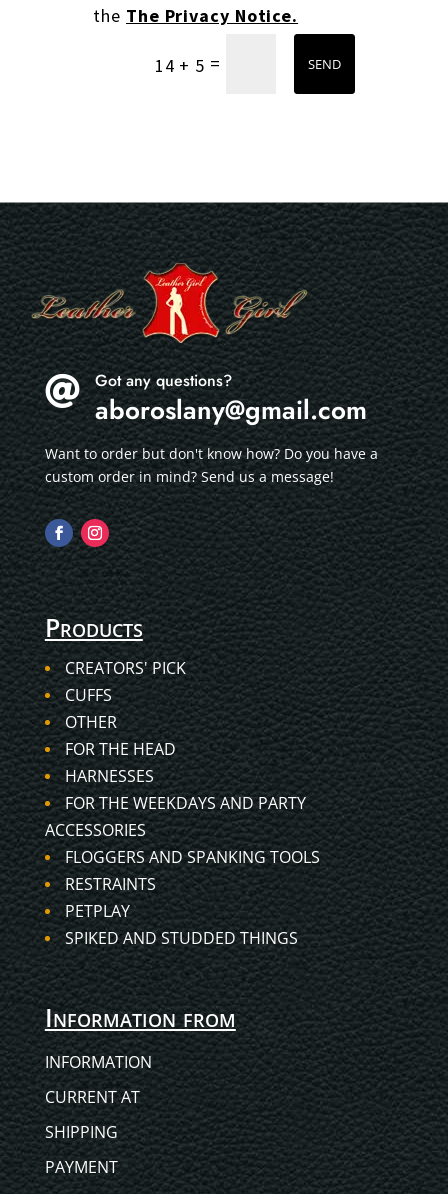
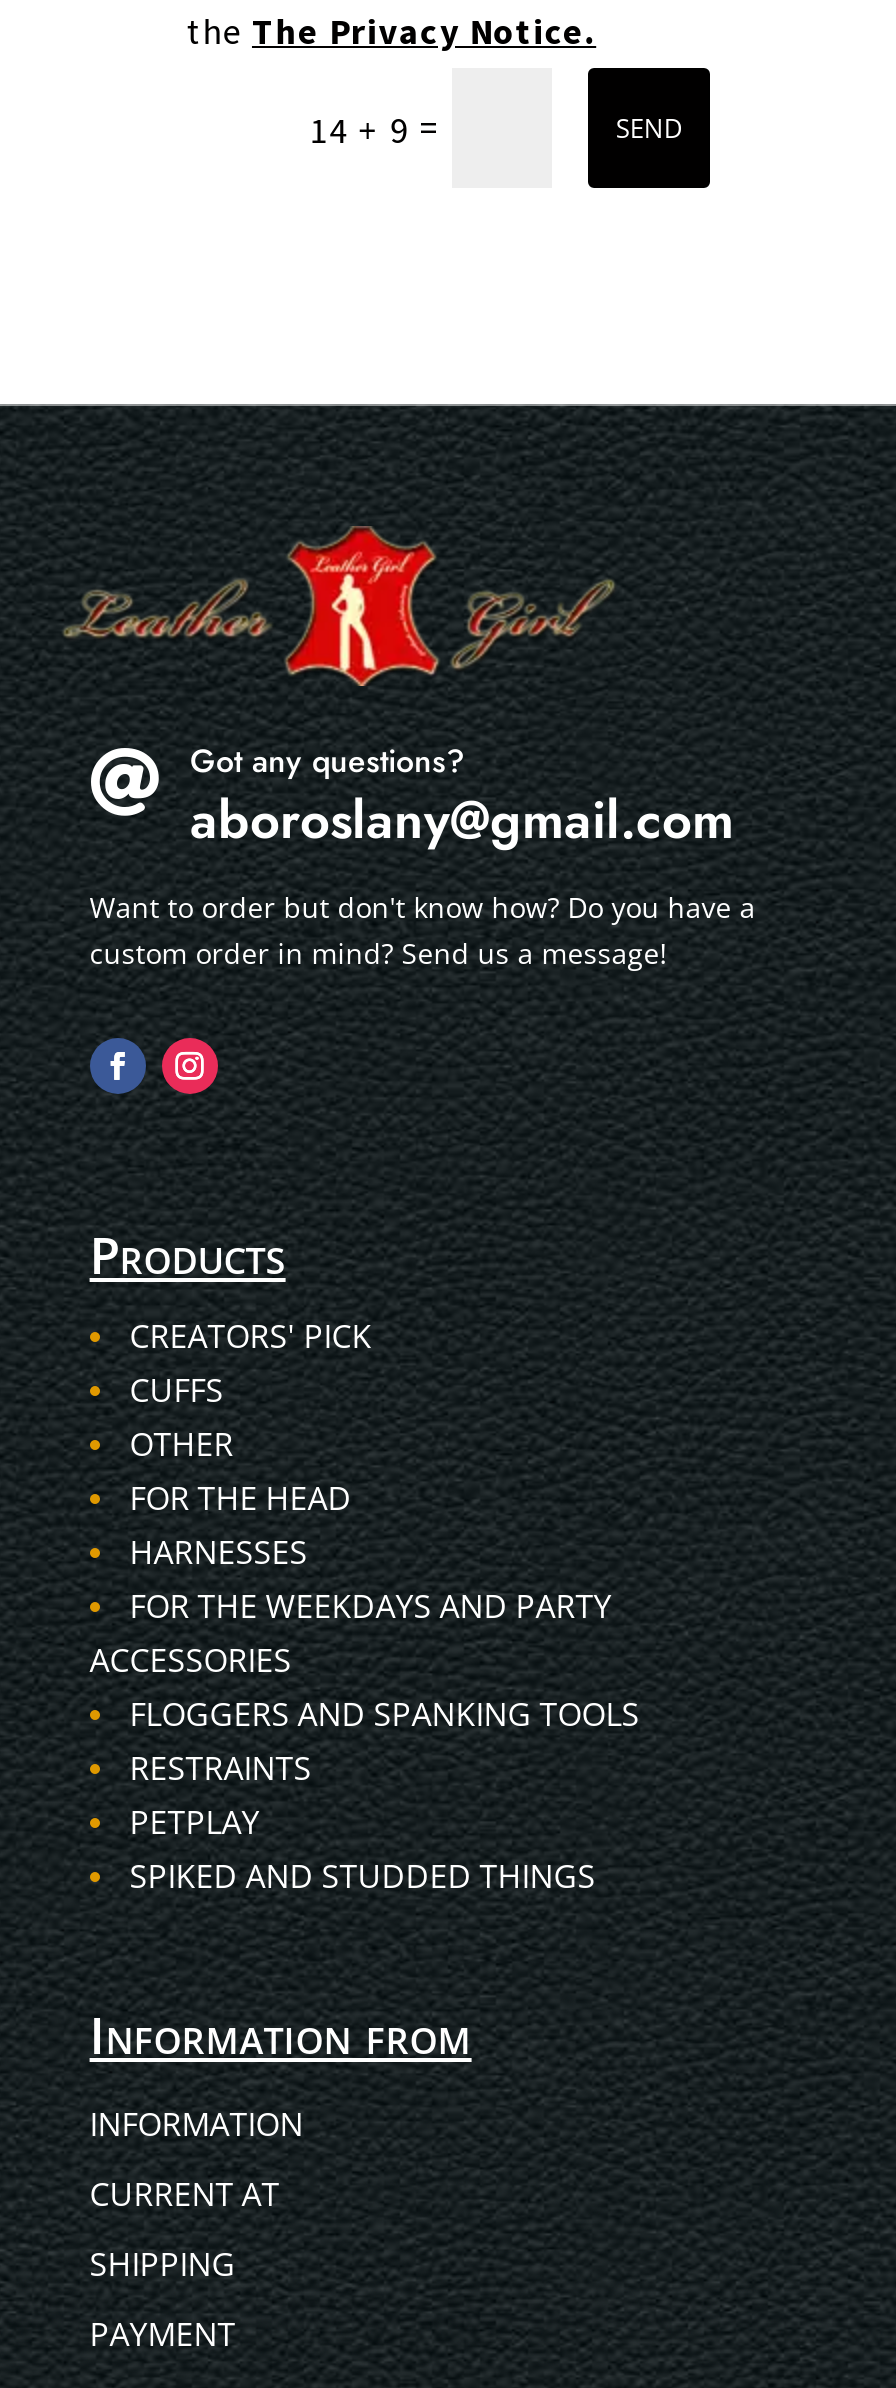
- 14 + 5 =
+ 14 + 9 =
